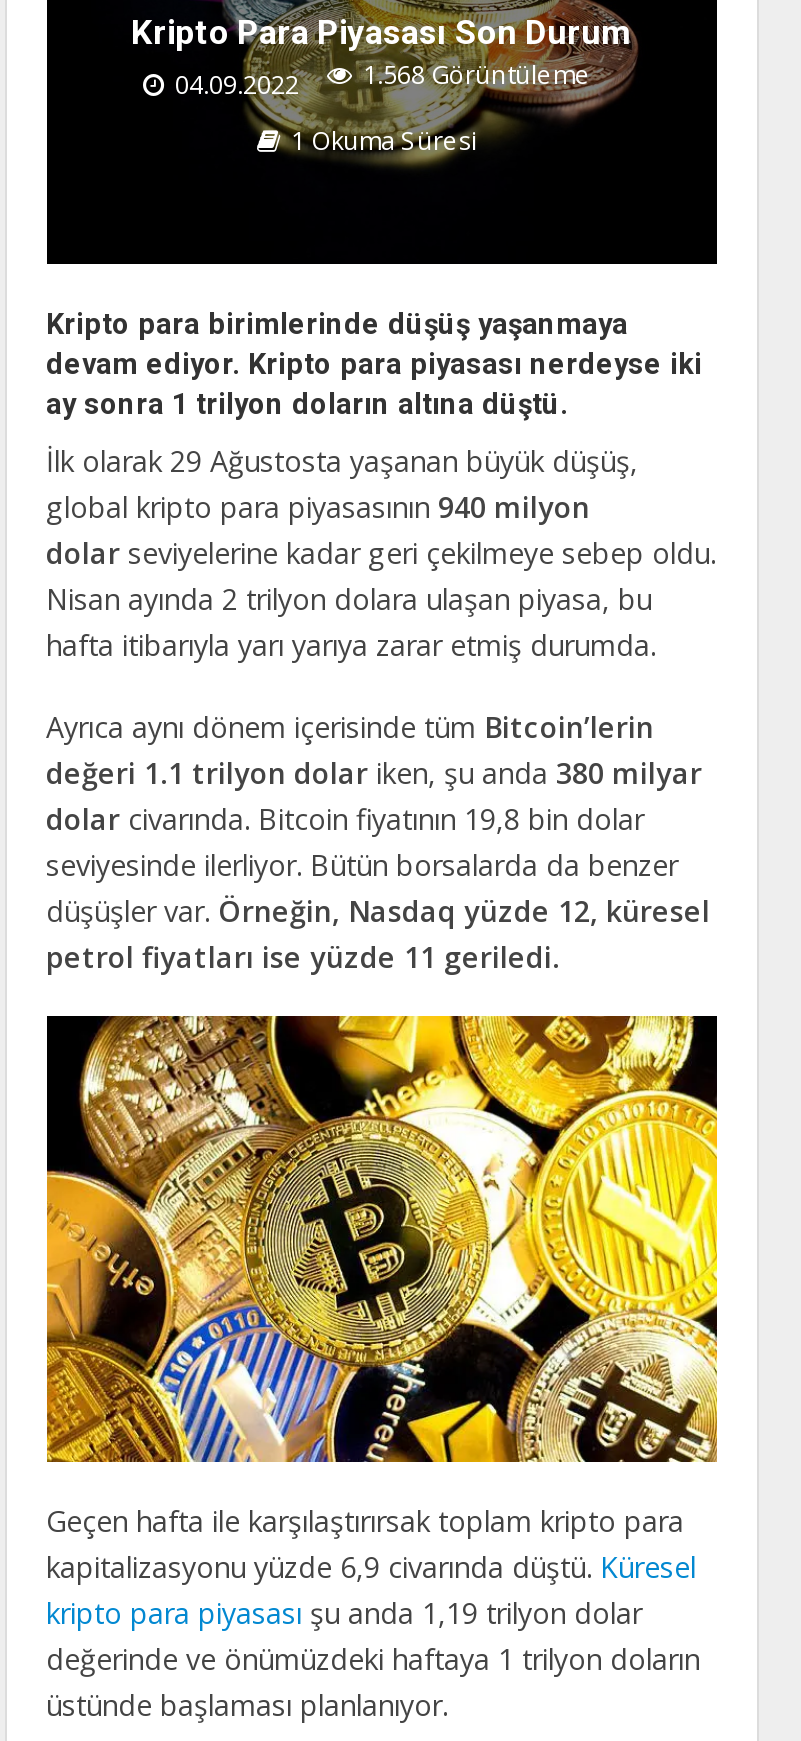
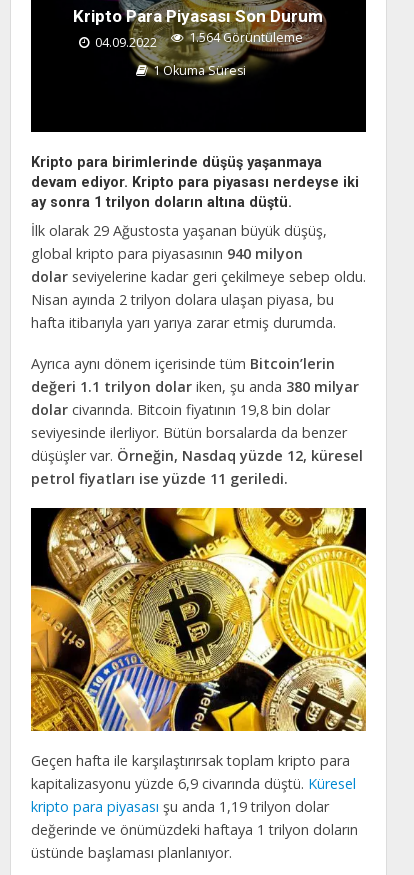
- 04.09.2022 1.568 Görüntüleme
+ 04.09.2022 1.564 Görüntüleme
